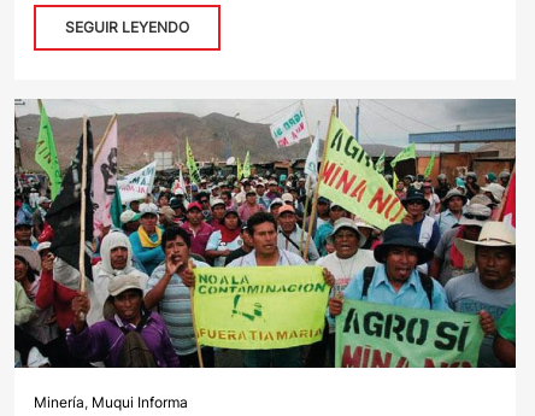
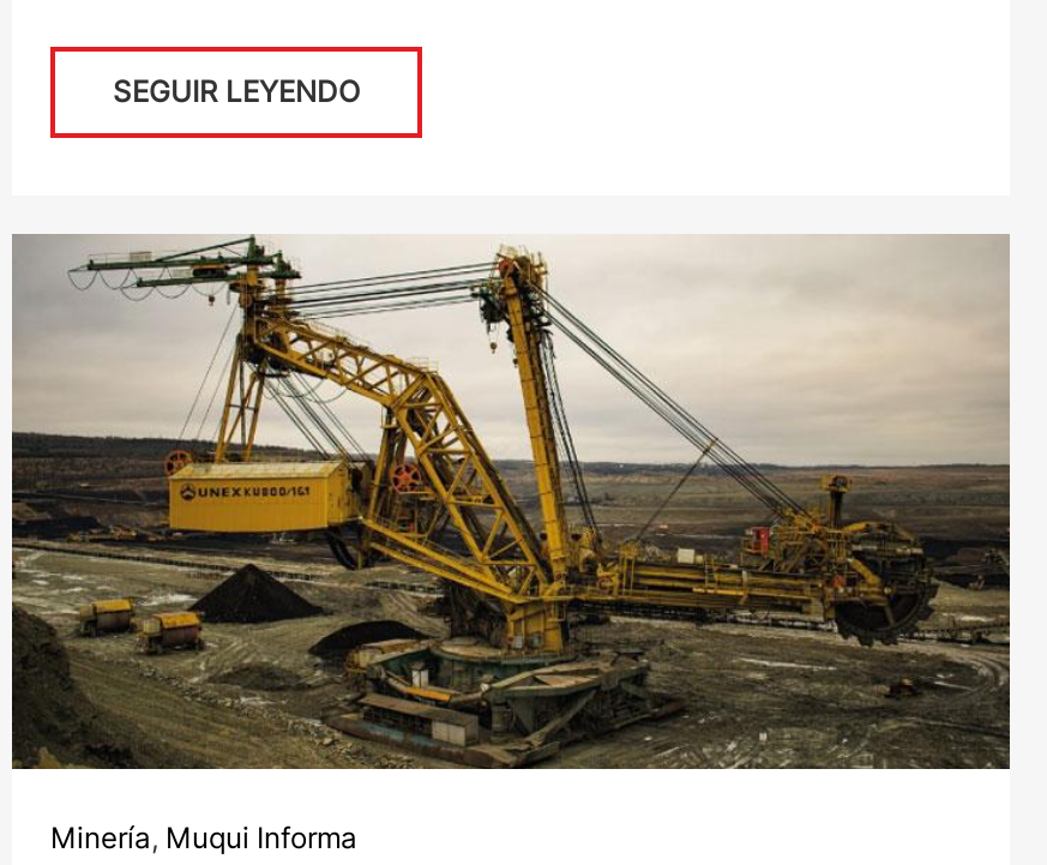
- [image]
+ [image]
